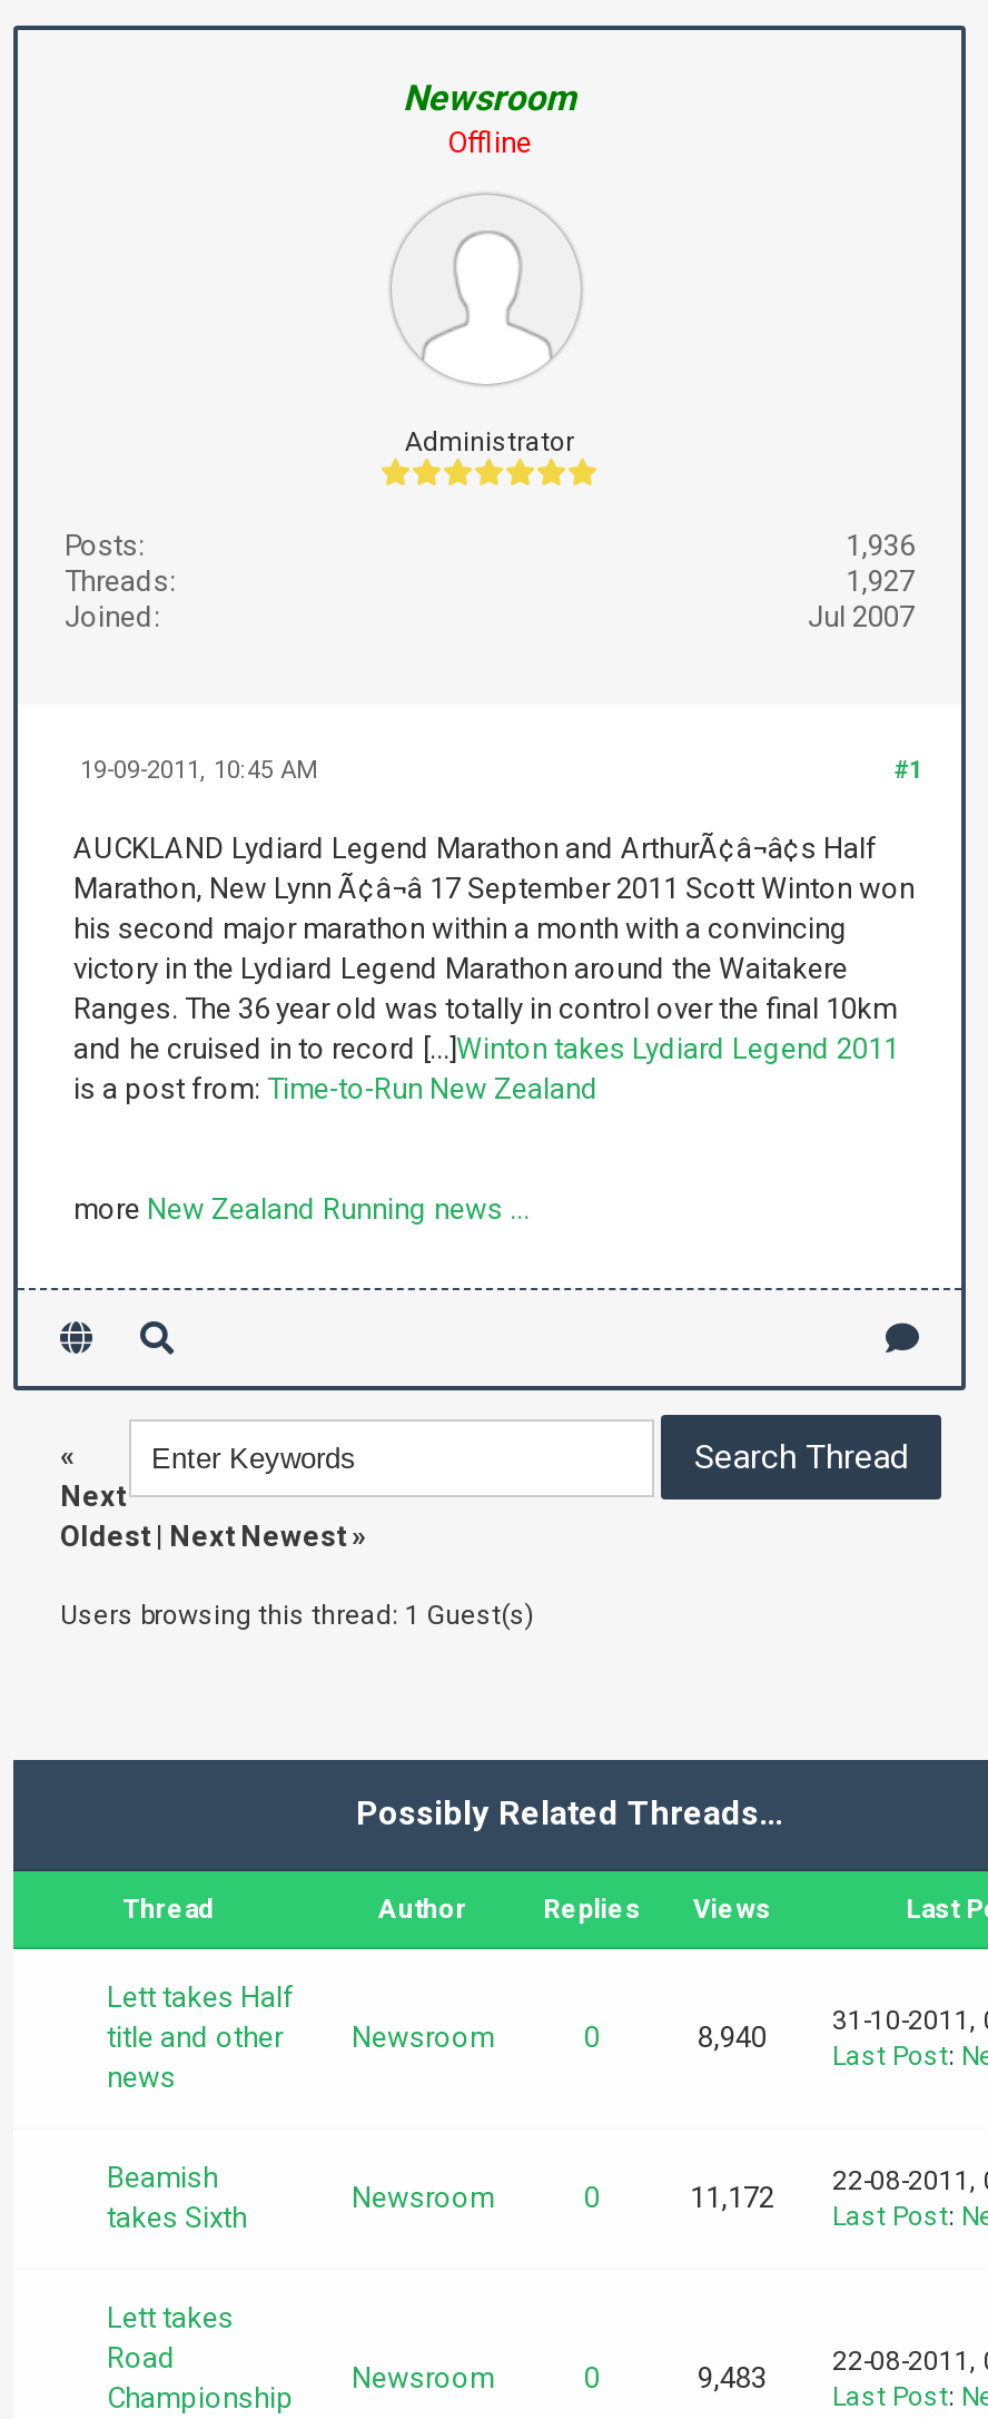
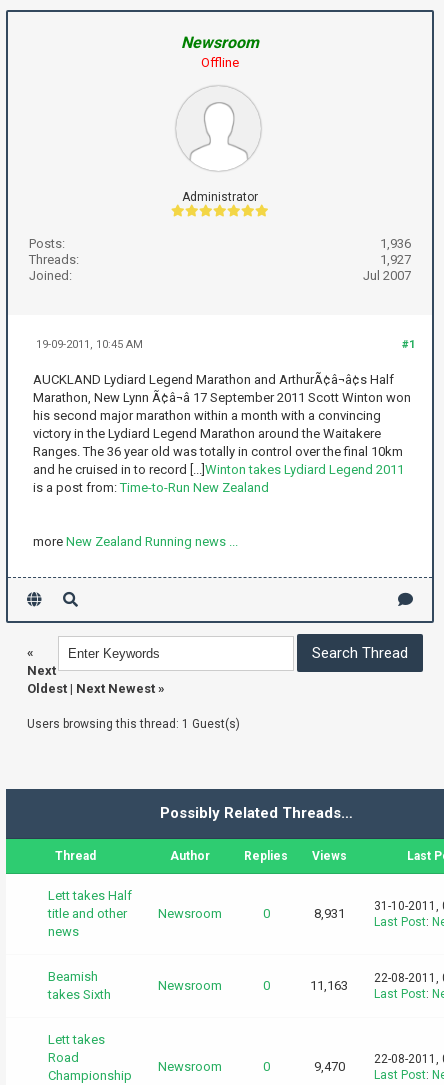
- 8,940
+ 8,931

- 11,172
+ 11,163

- 9,483
+ 9,470
